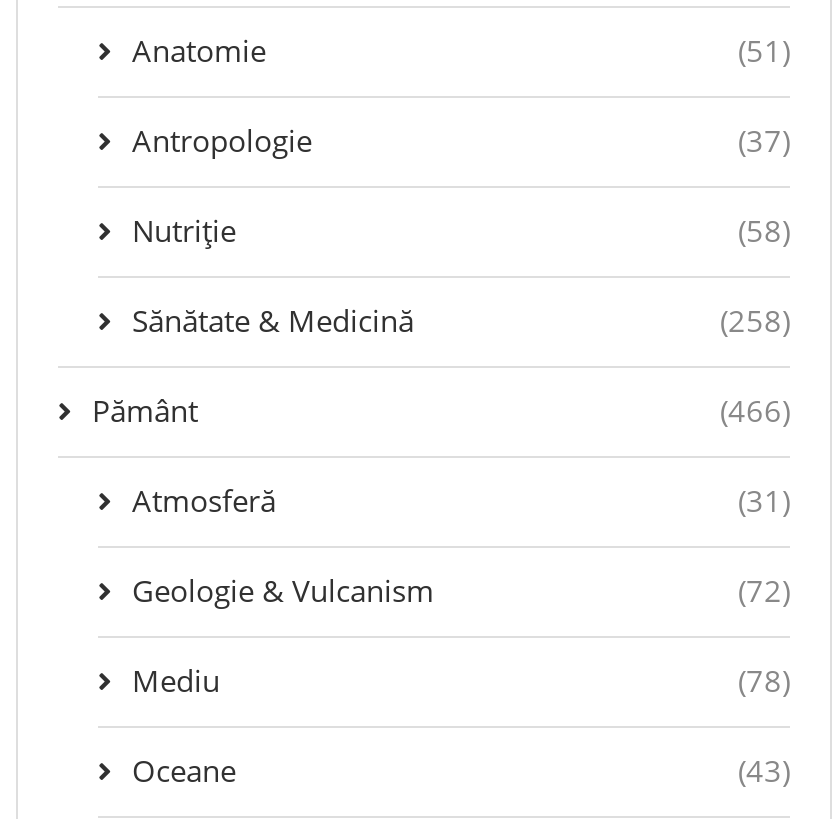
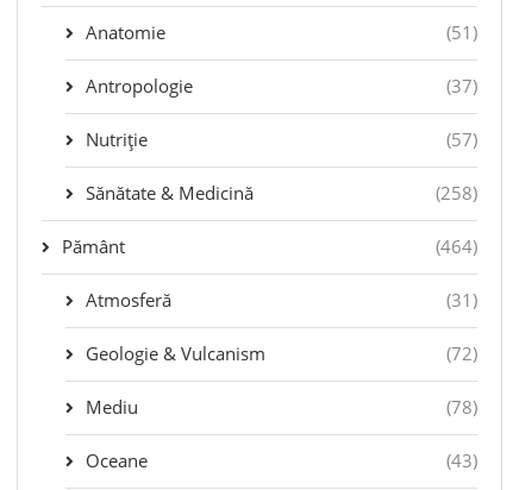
- (58)
+ (57)

- (466)
+ (464)
